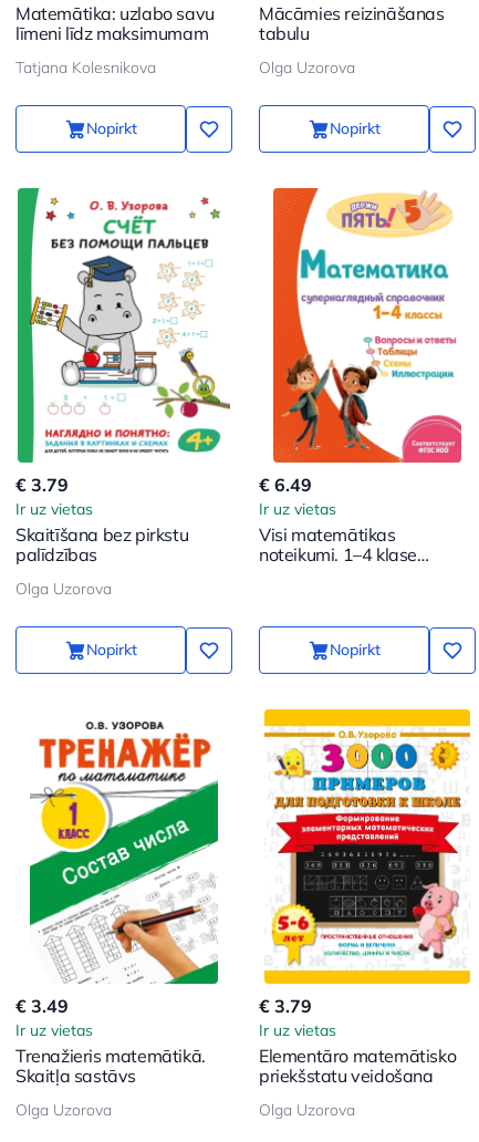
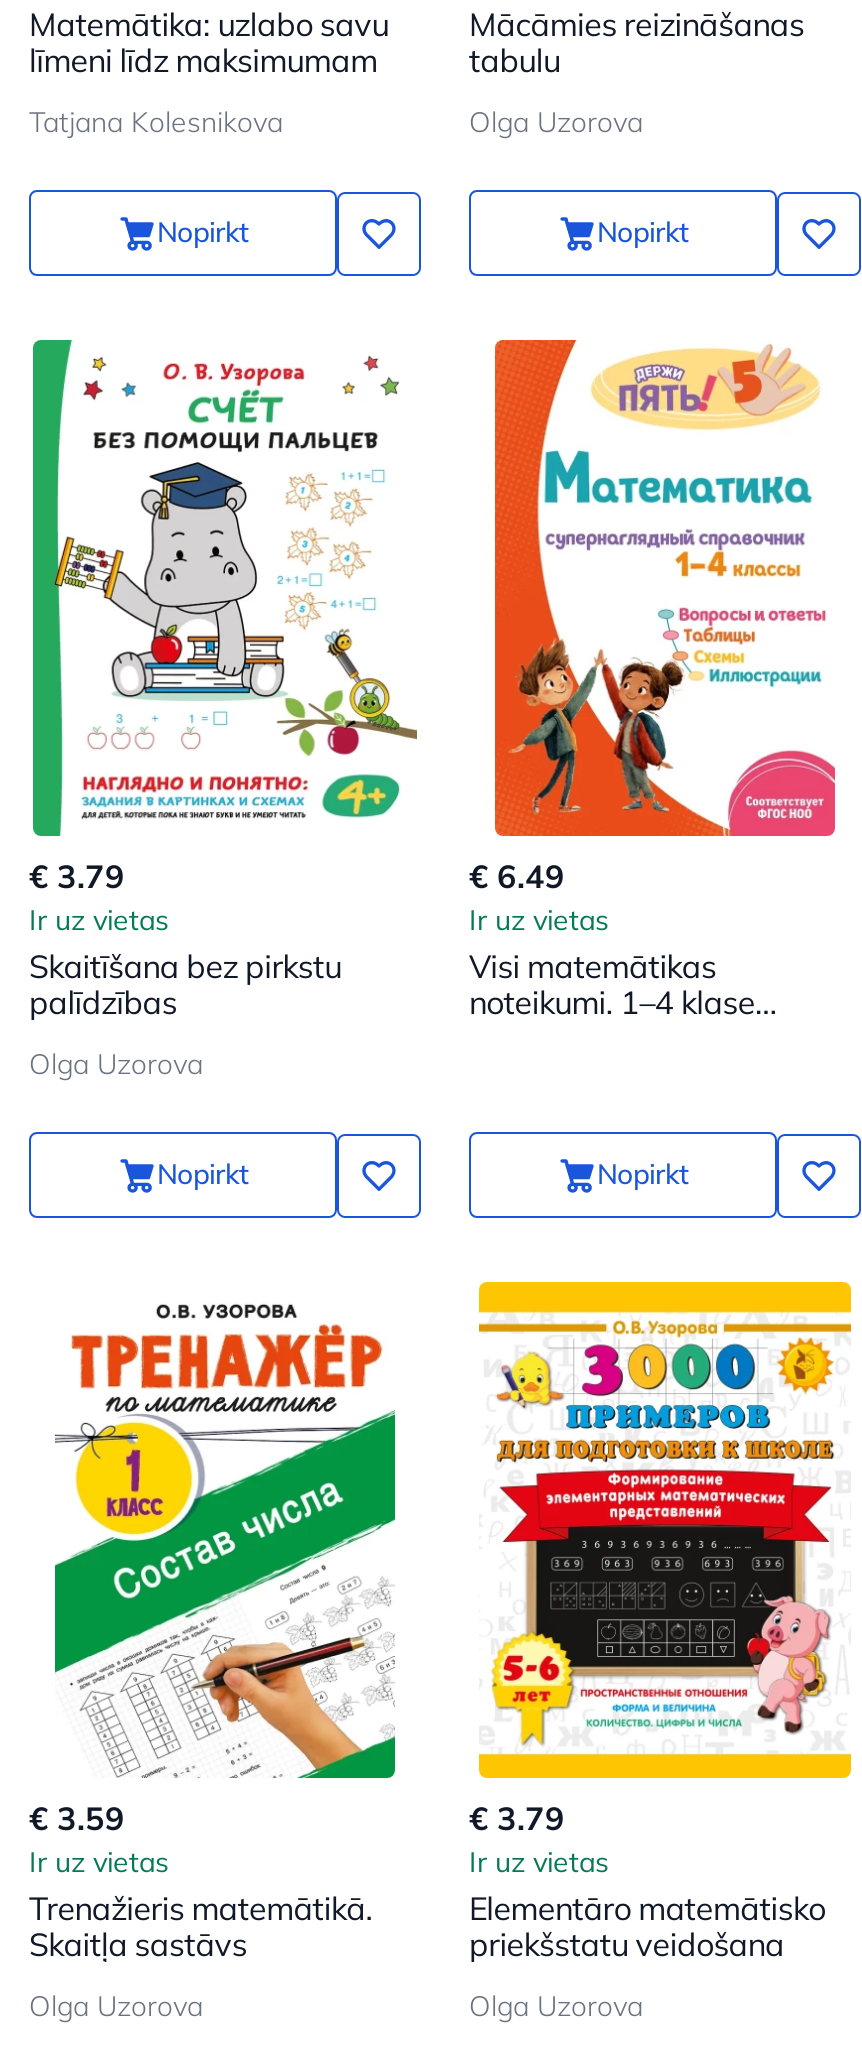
- € 3.49
+ € 3.59
